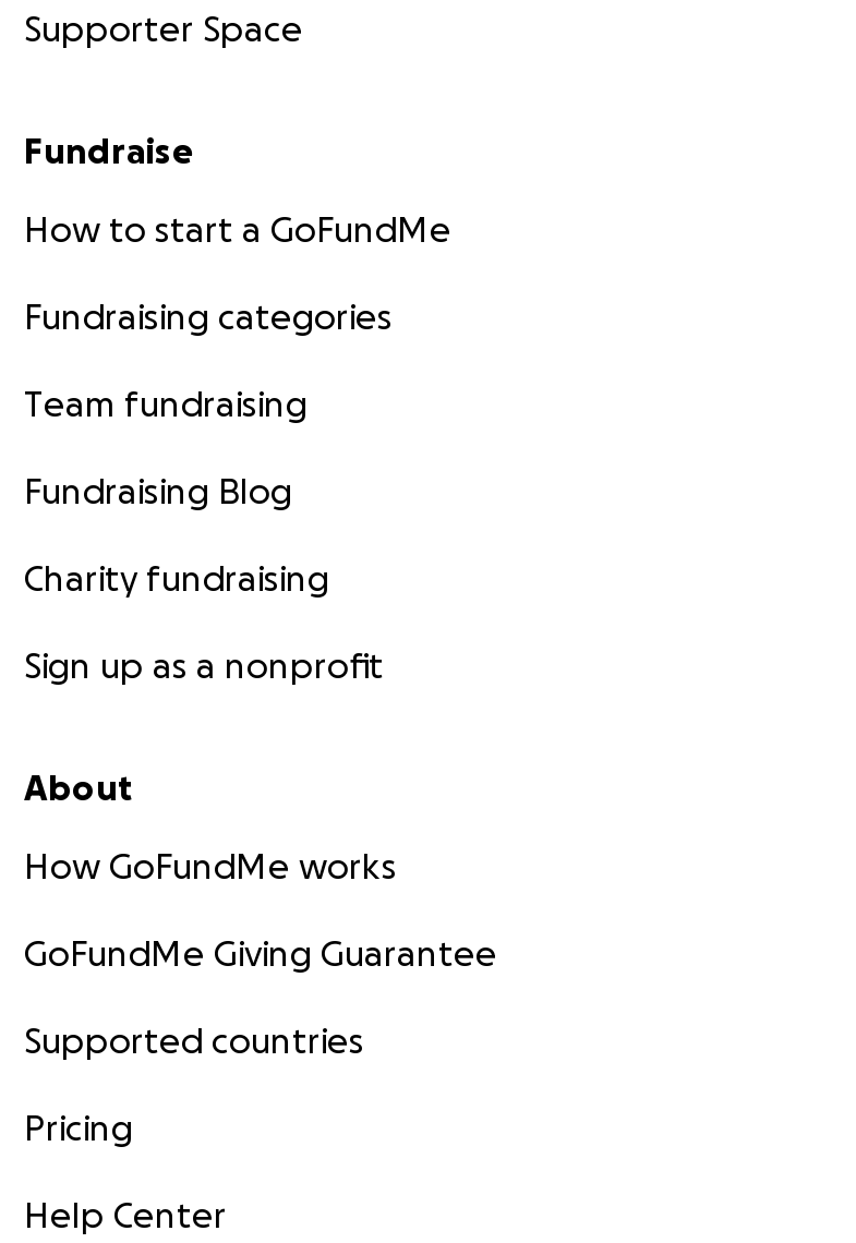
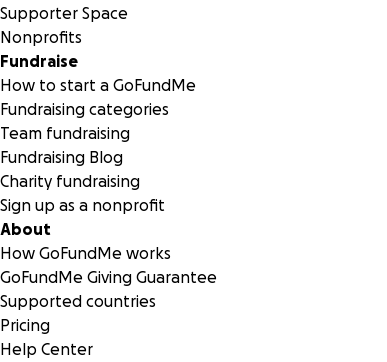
+ Nonprofits
